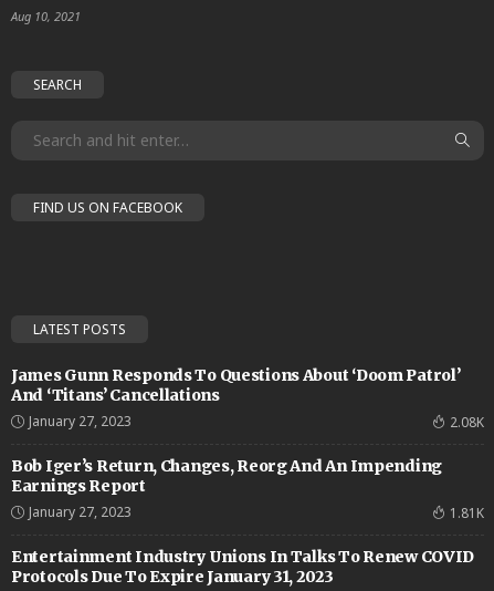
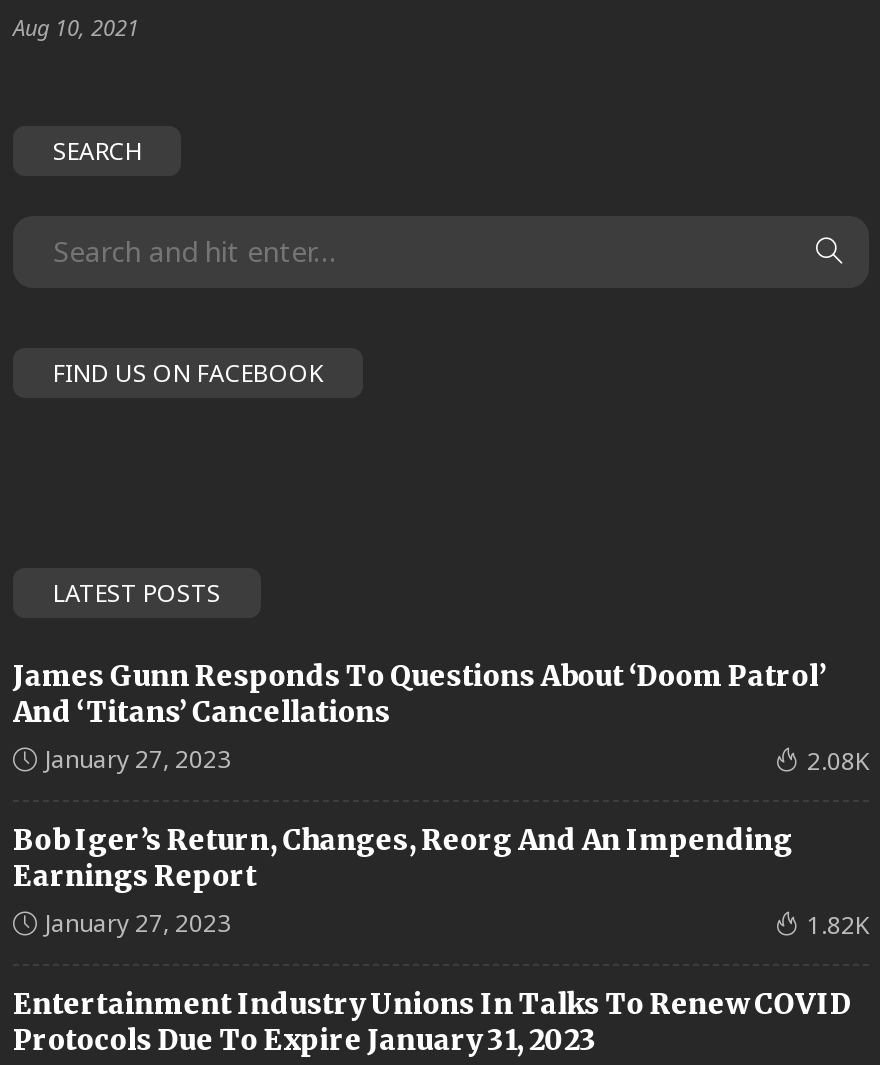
- 1.81K
+ 1.82K
